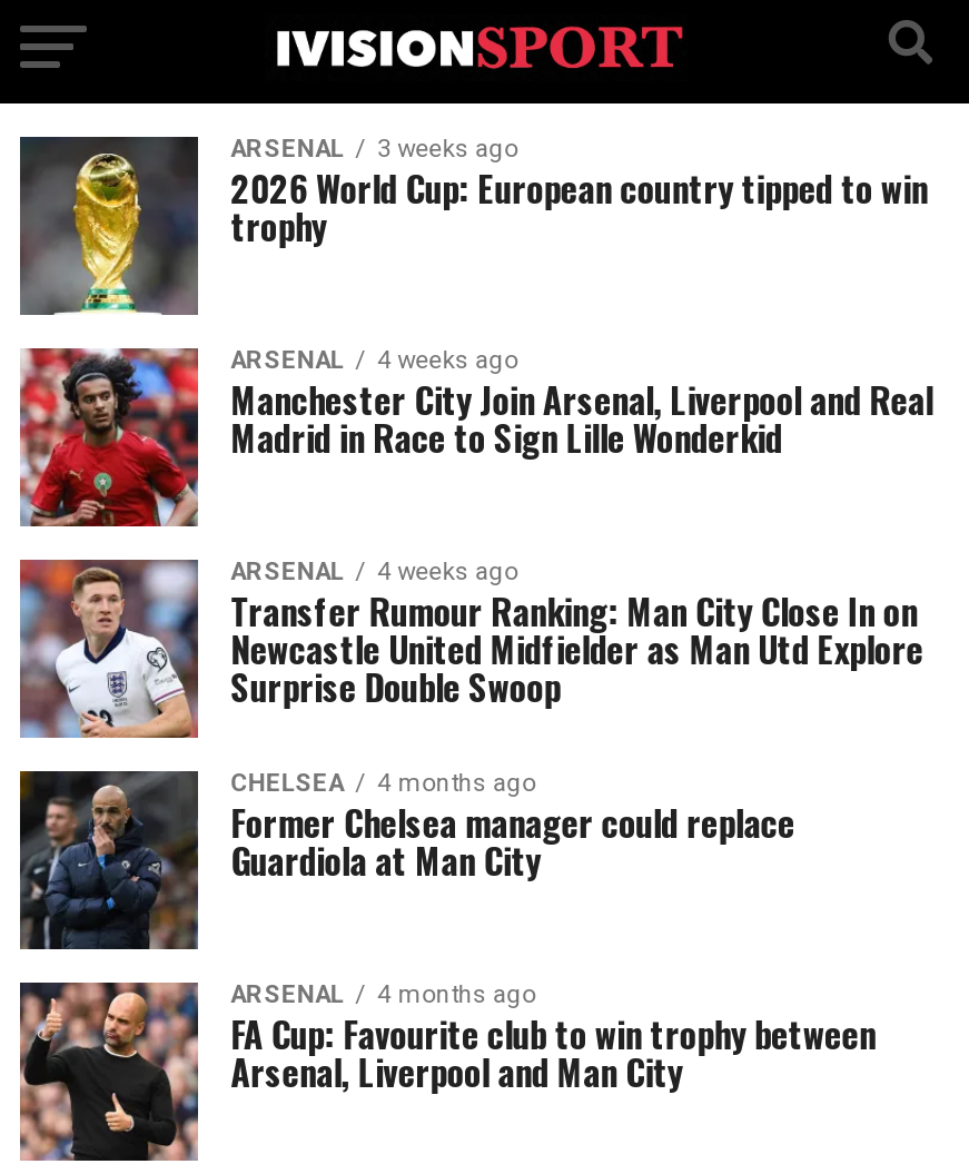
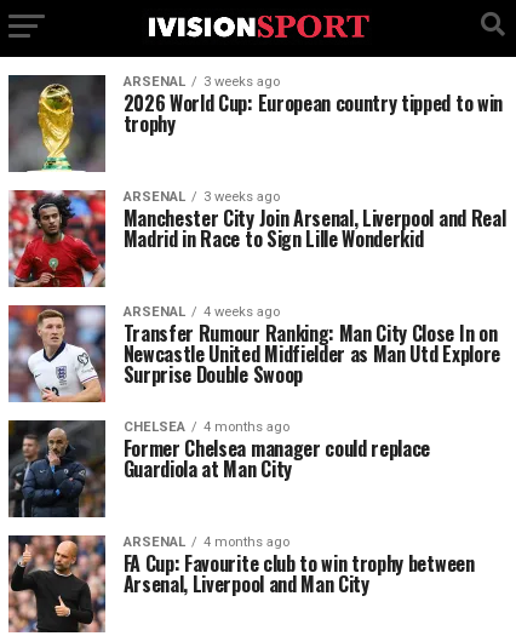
- ARSENAL 4 weeks ago
+ ARSENAL 3 weeks ago
